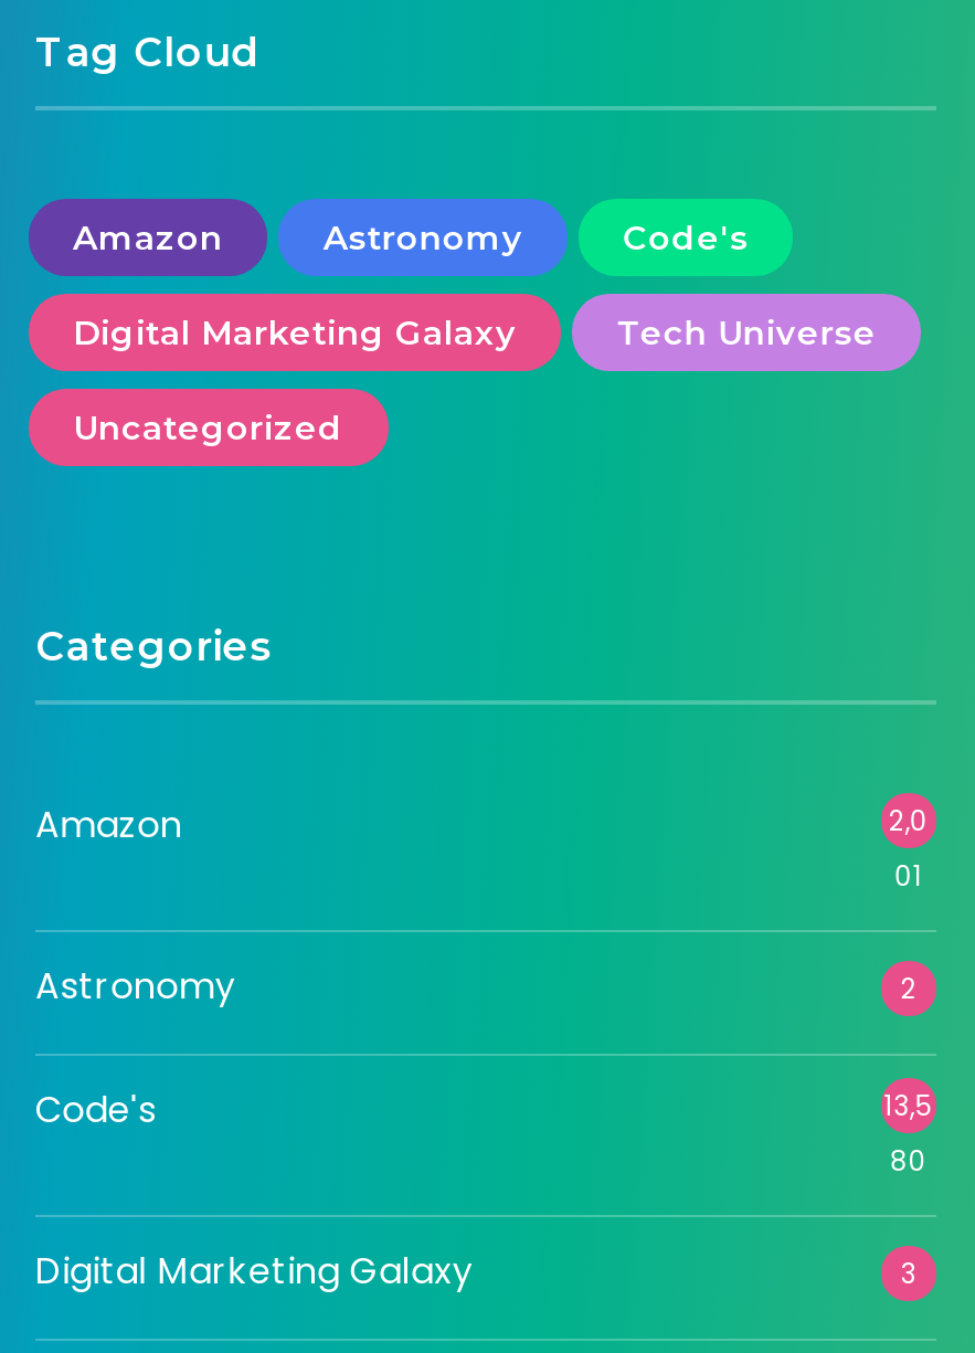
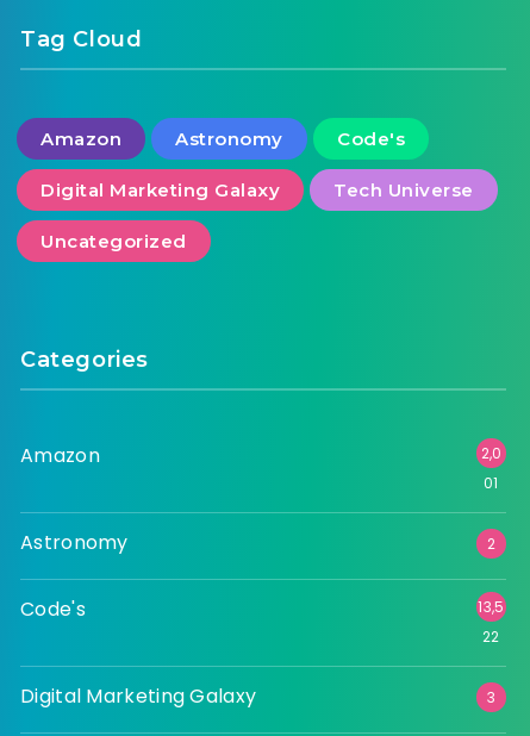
- 80
+ 22
